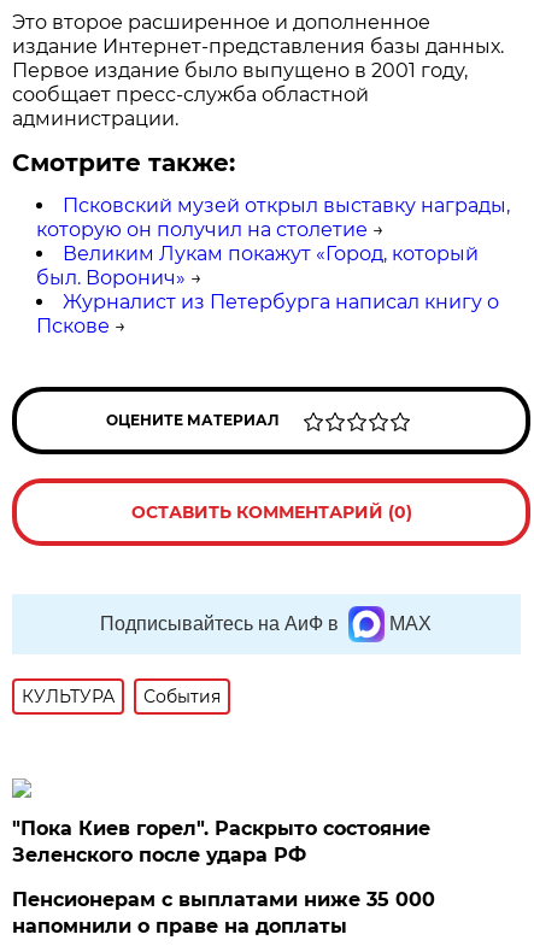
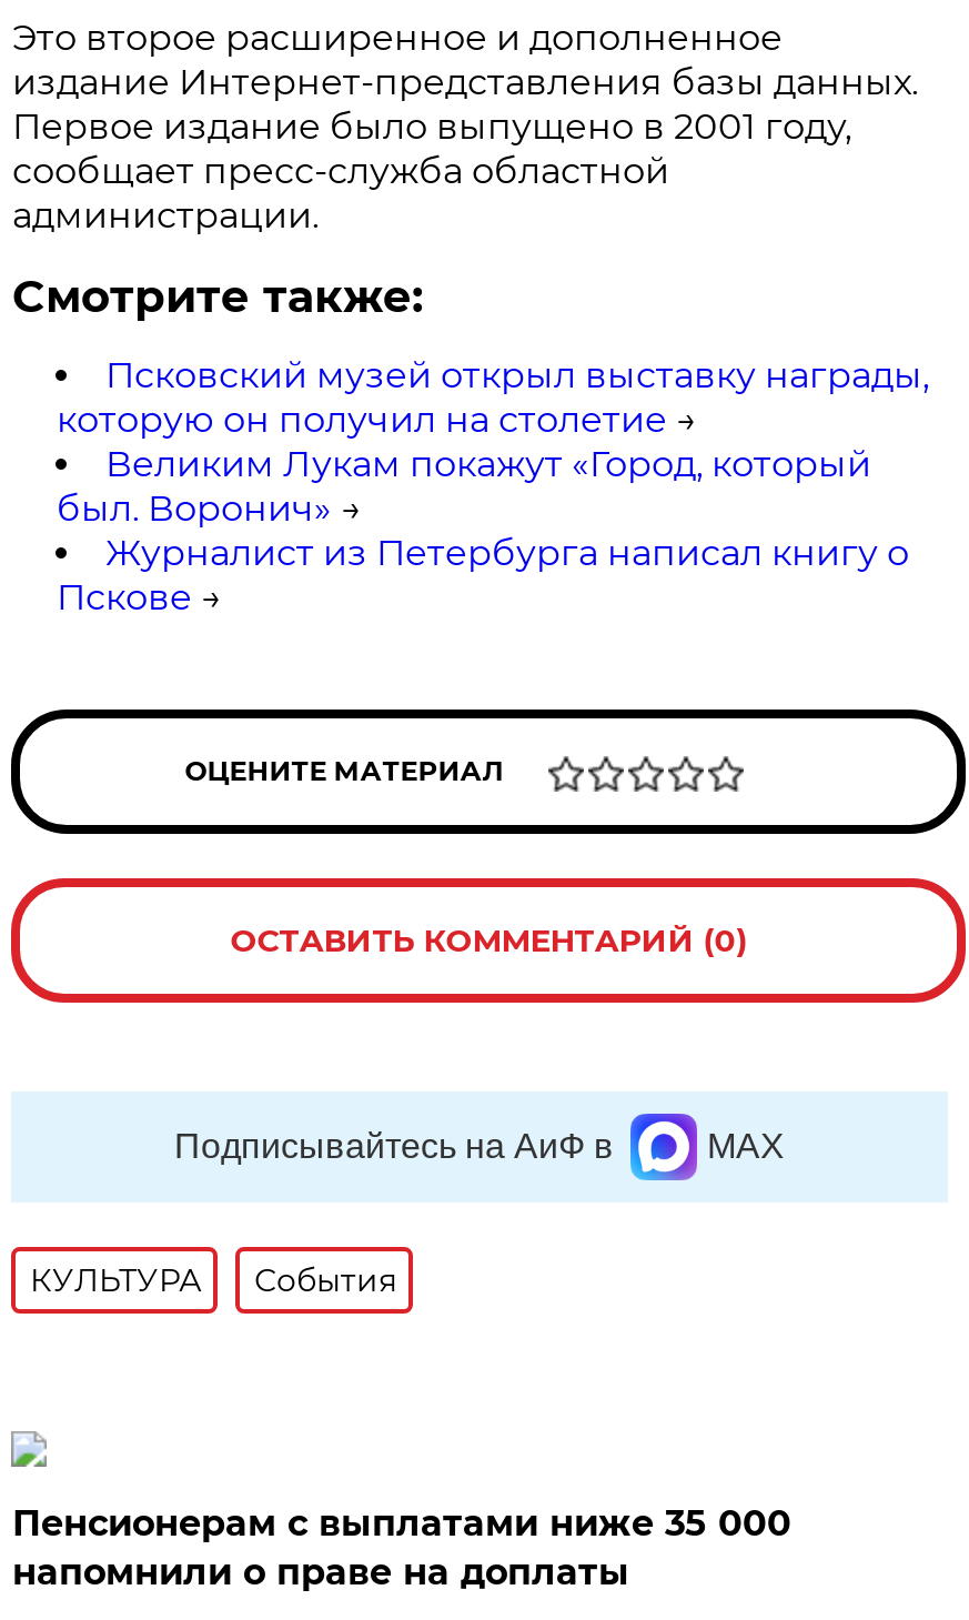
- "Пока Киев горел". Раскрыто состояние
- Зеленского после удара РФ
